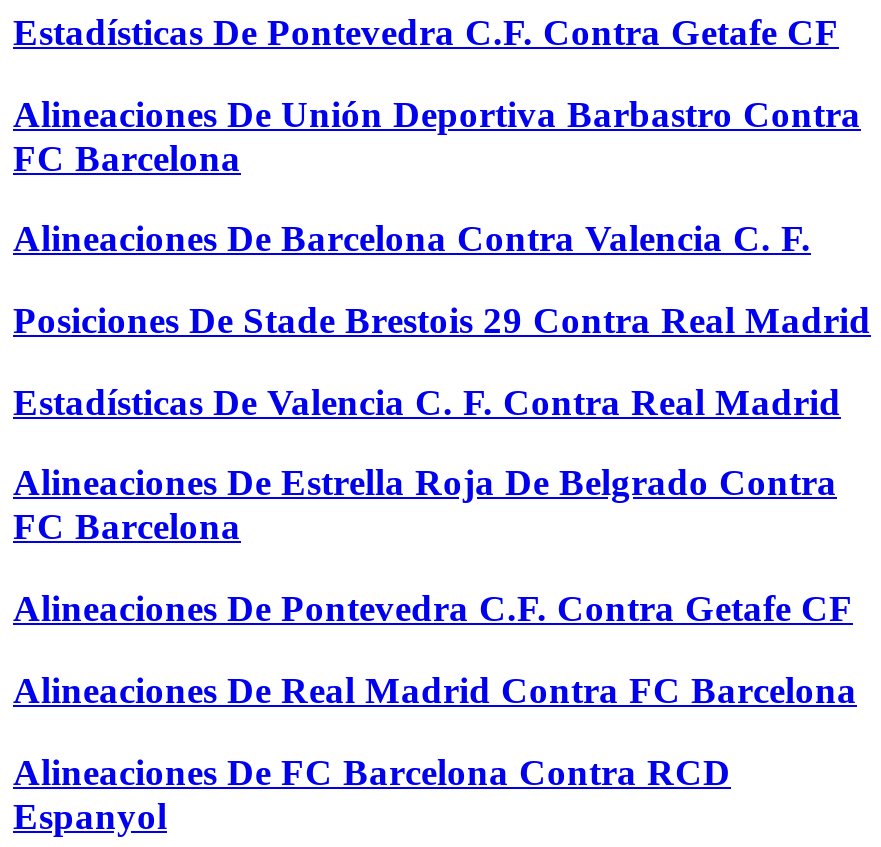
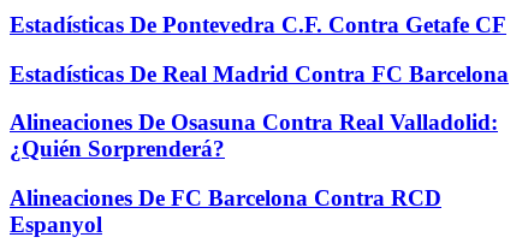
- Alineaciones De Unión Deportiva Barbastro Contra
- FC Barcelona
- Alineaciones De Barcelona Contra Valencia C. F.
- Posiciones De Stade Brestois 29 Contra Real Madrid
- Estadísticas De Valencia C. F. Contra Real Madrid
- Alineaciones De Estrella Roja De Belgrado Contra
- FC Barcelona
- Alineaciones De Pontevedra C.F. Contra Getafe CF
- Alineaciones De Real Madrid Contra FC Barcelona
+ Estadísticas De Real Madrid Contra FC Barcelona
+ Alineaciones De Osasuna Contra Real Valladolid:
+ ¿Quién Sorprenderá?
